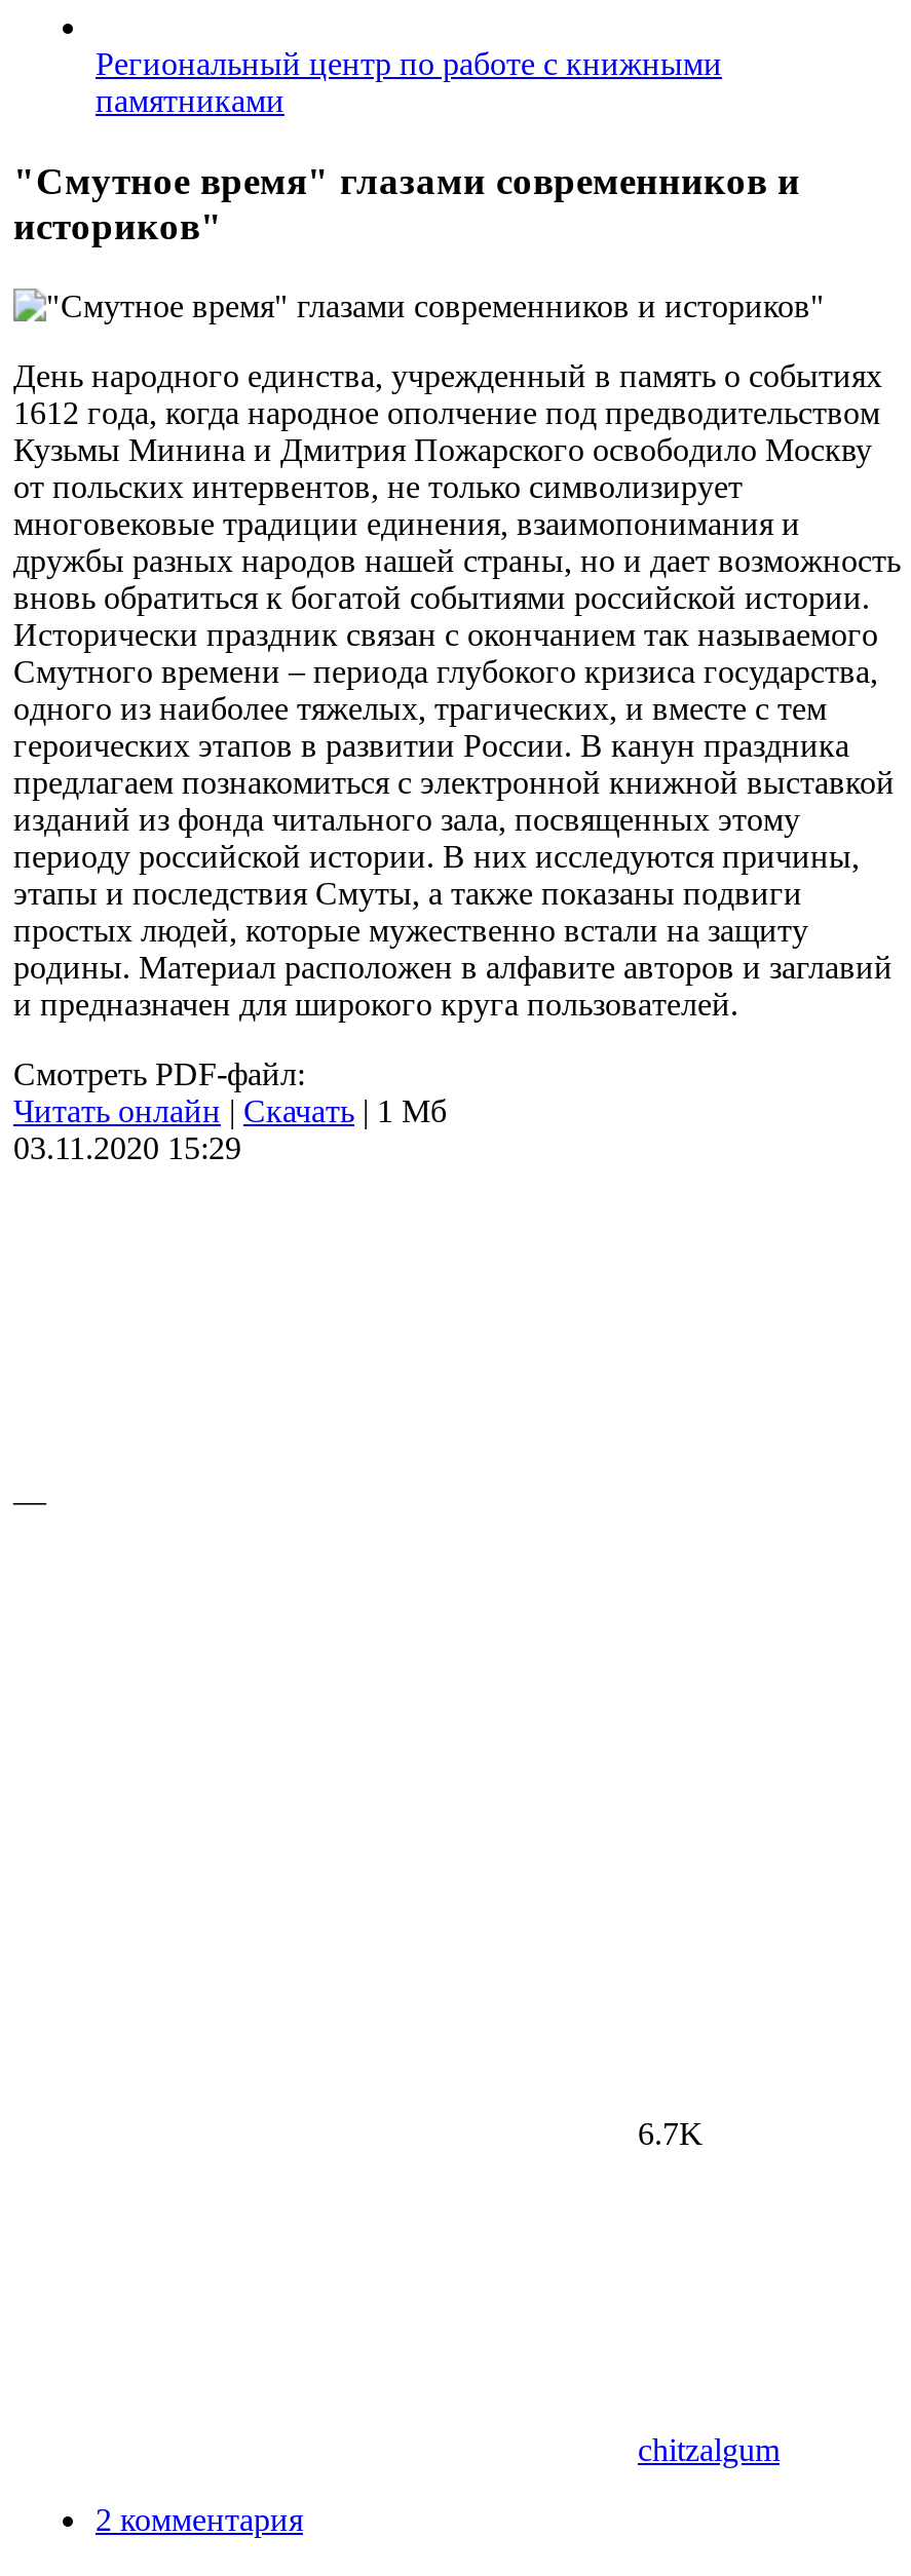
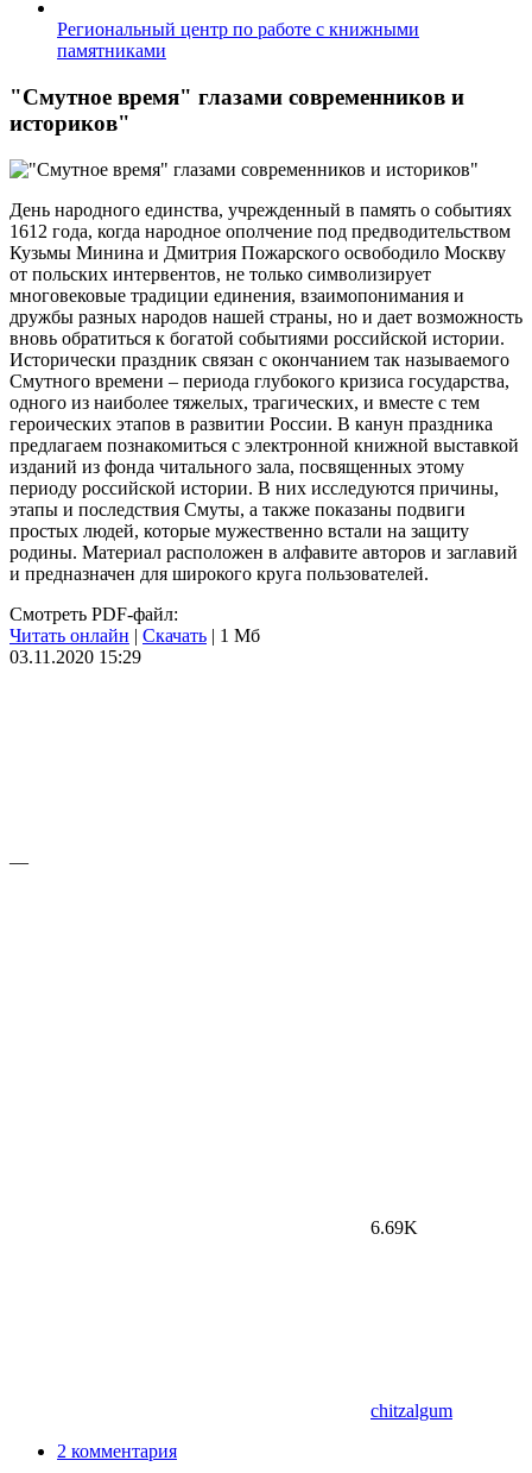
- 6.7K
+ 6.69K
